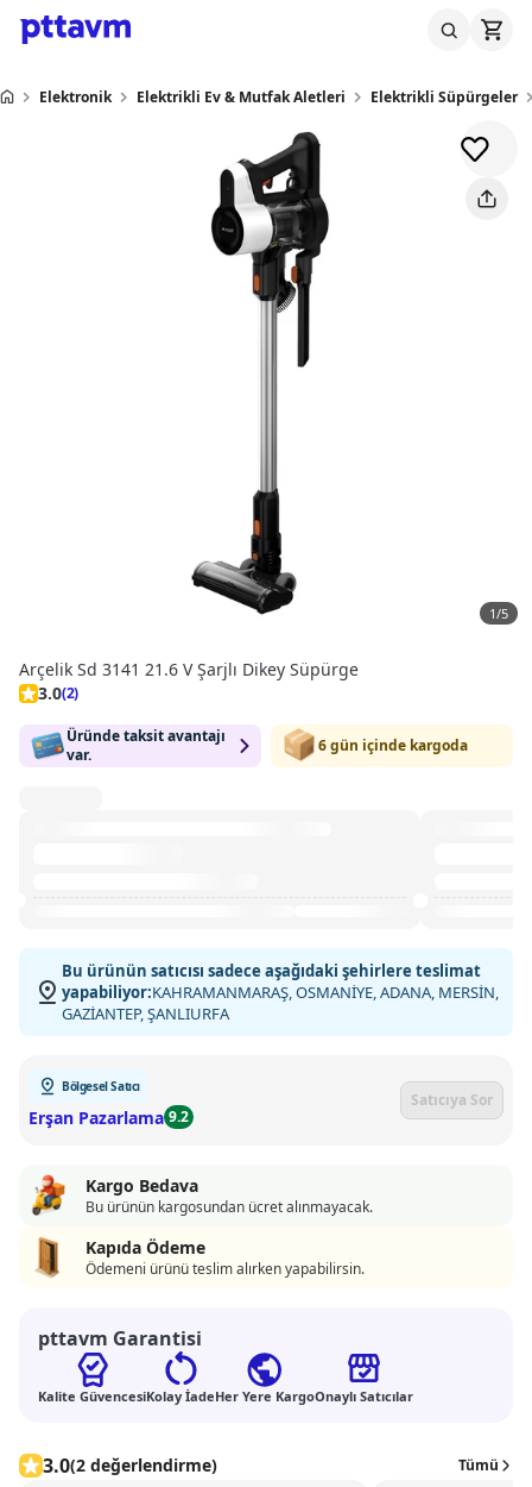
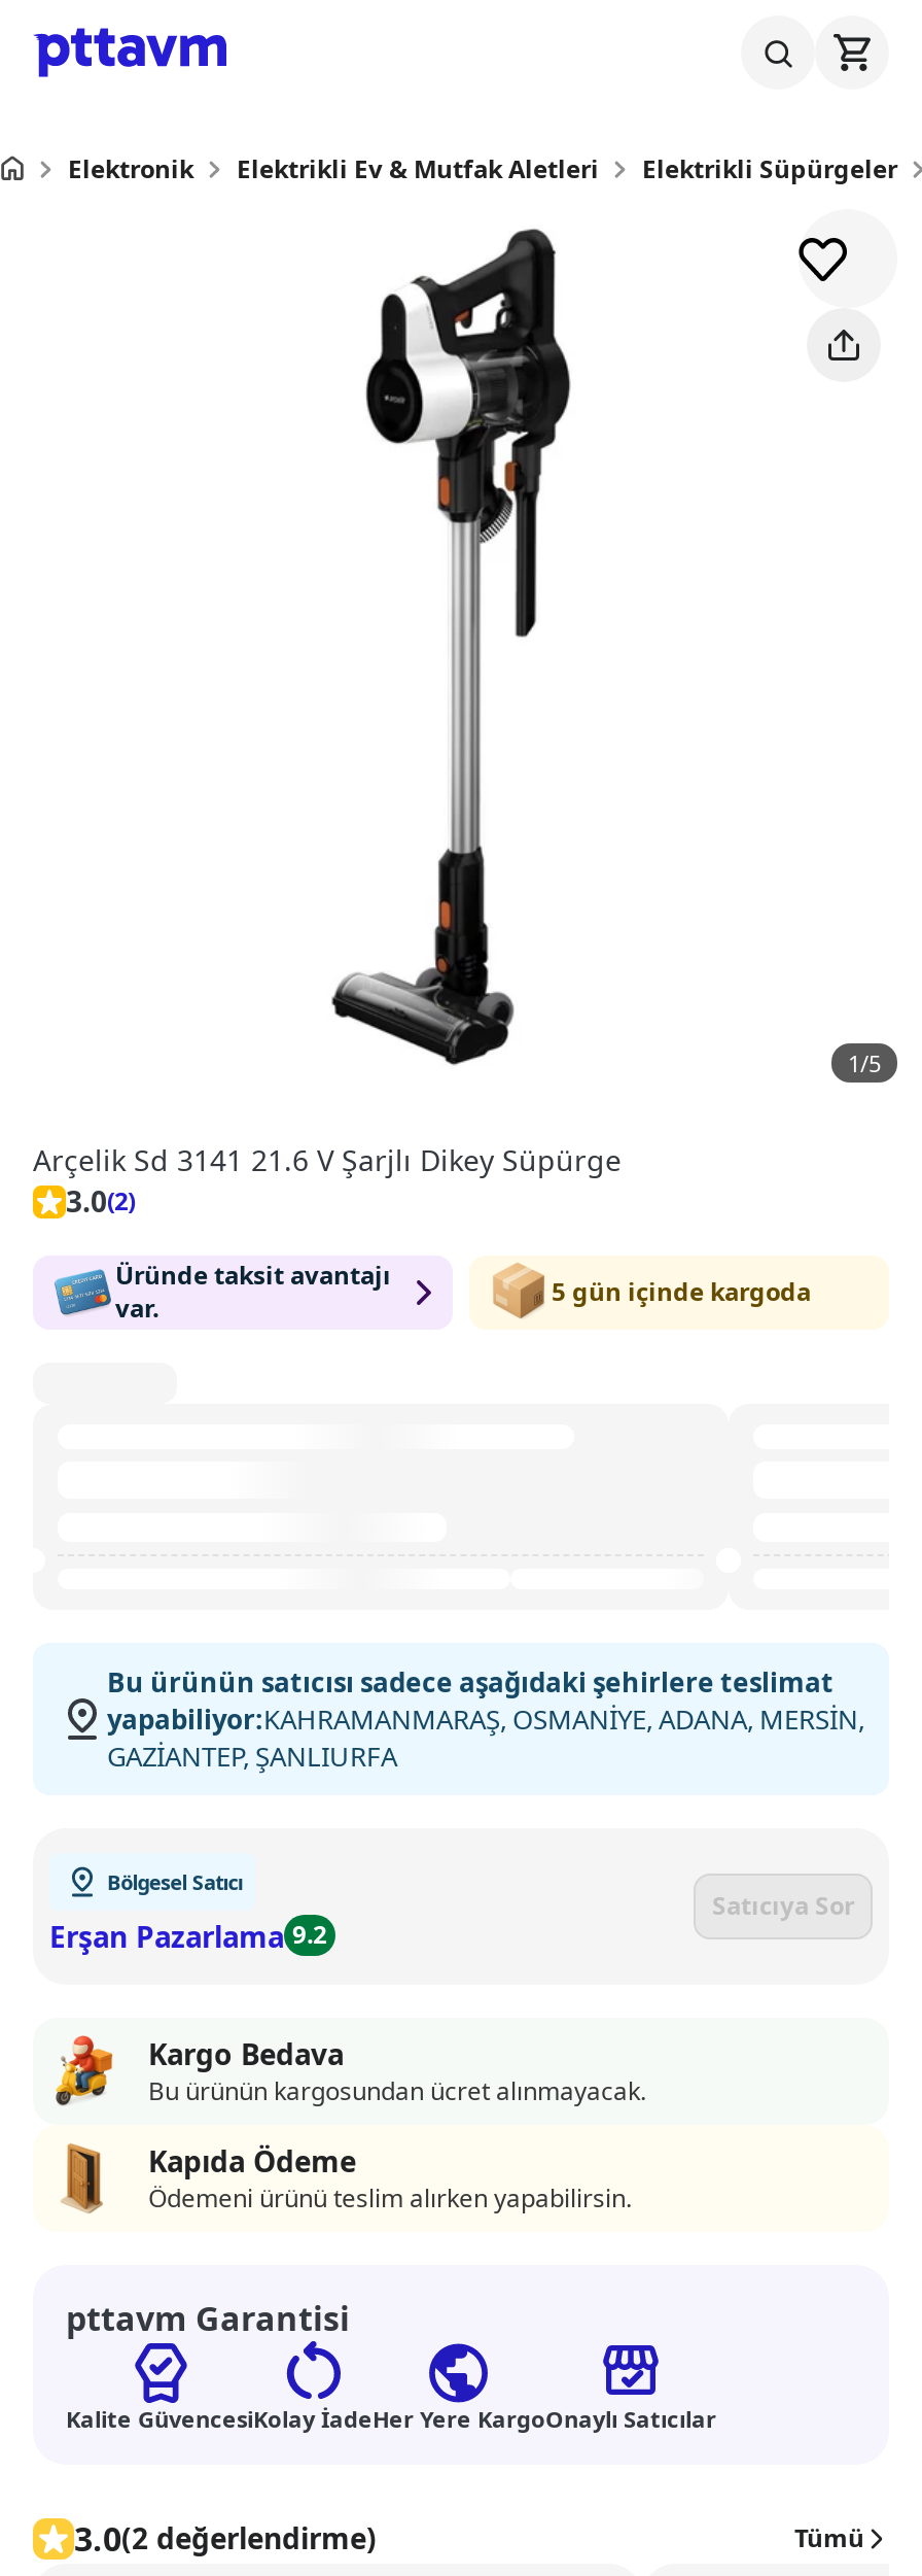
- 6 gün içinde kargoda
+ 5 gün içinde kargoda
